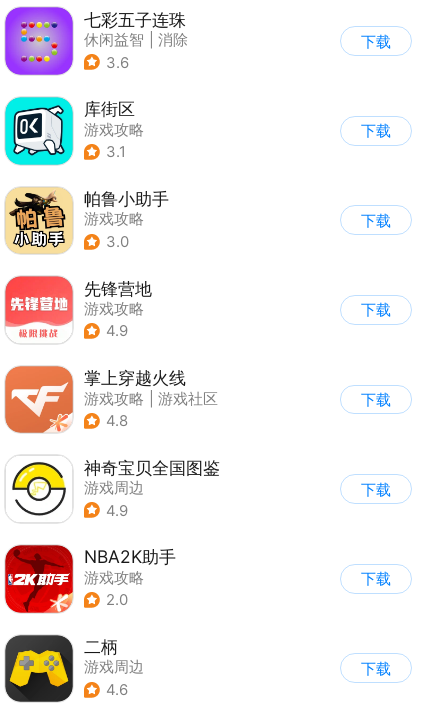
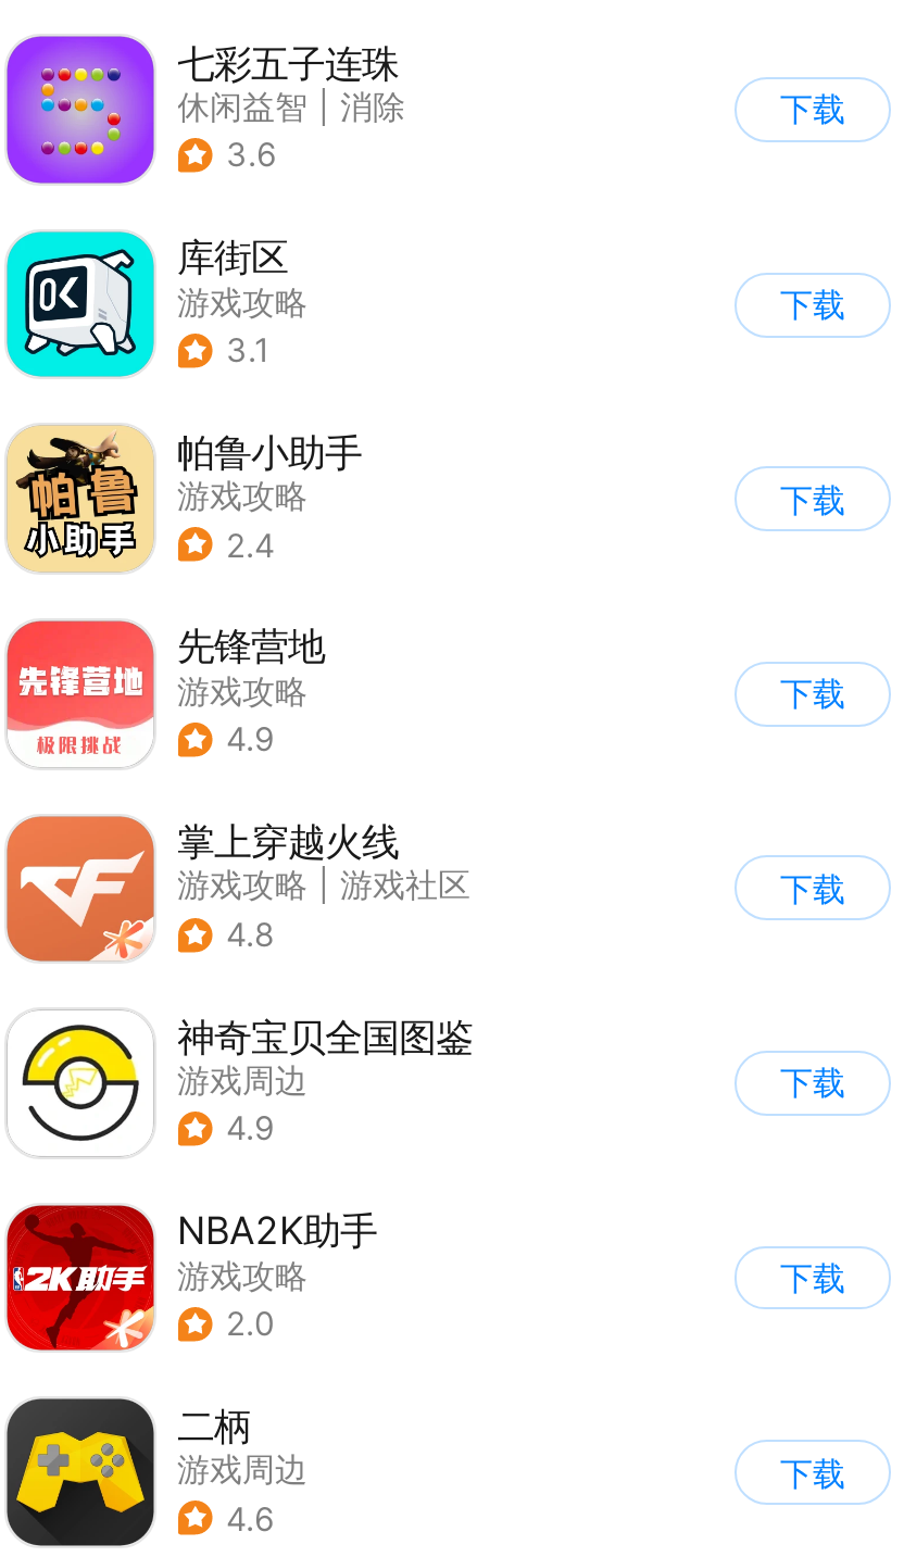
- 3.0
+ 2.4
